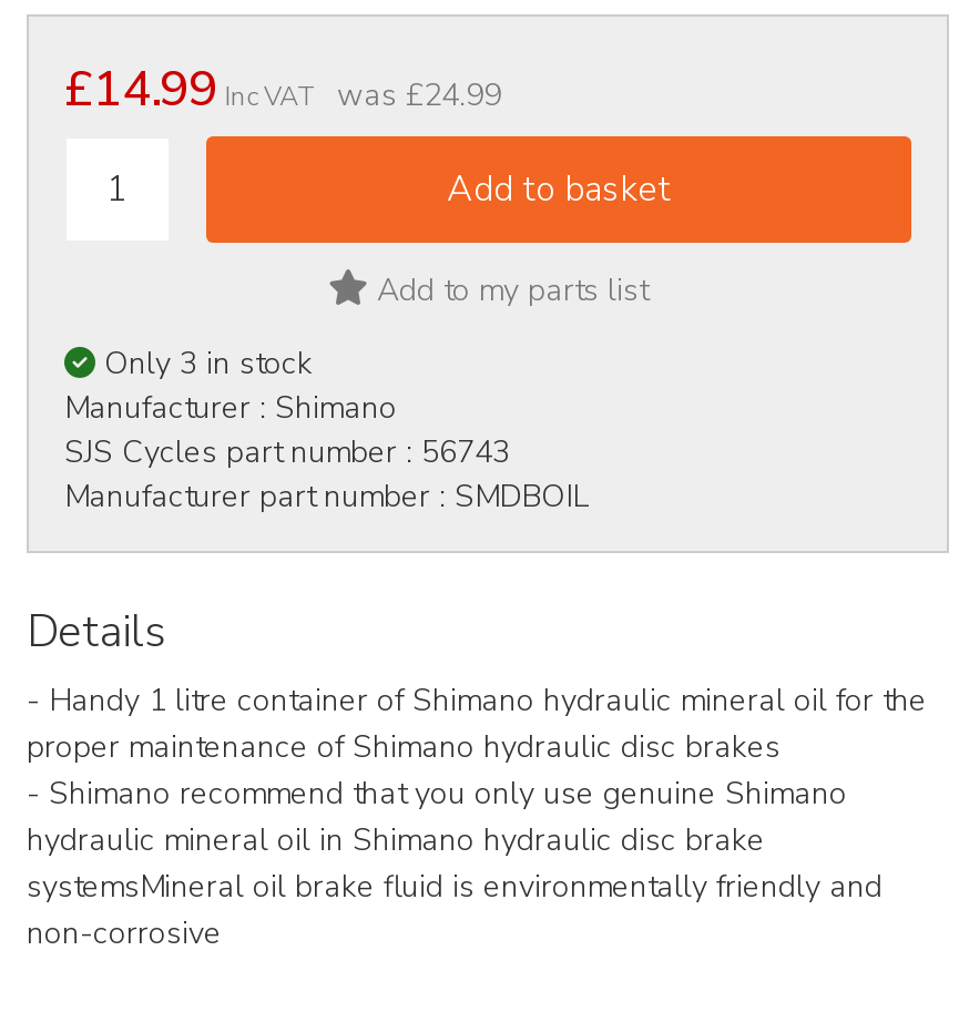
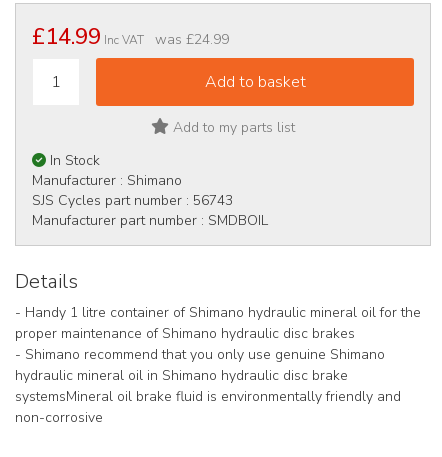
- Only 3 in stock
+ In Stock
